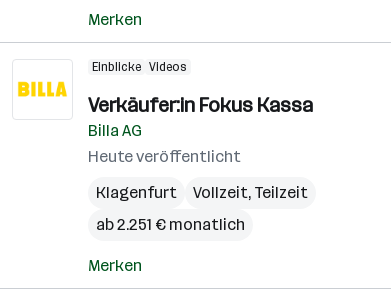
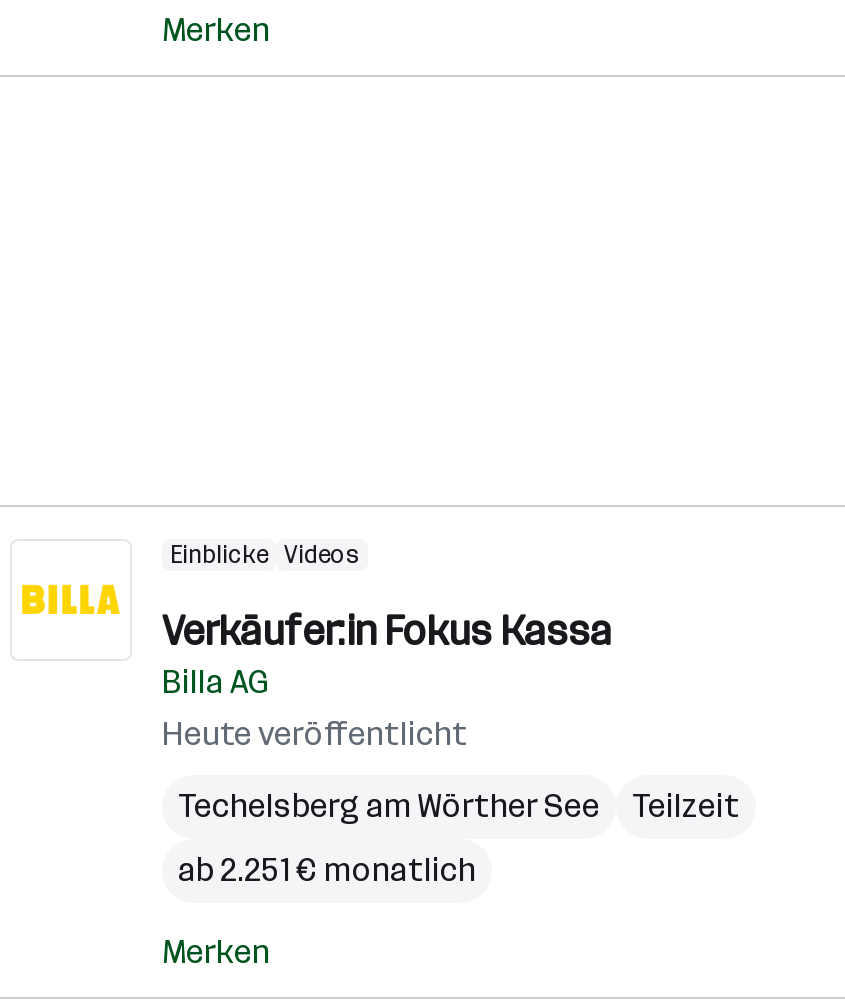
- Klagenfurt
- Vollzeit, Teilzeit
+ Techelsberg am Wörther See
+ Teilzeit
